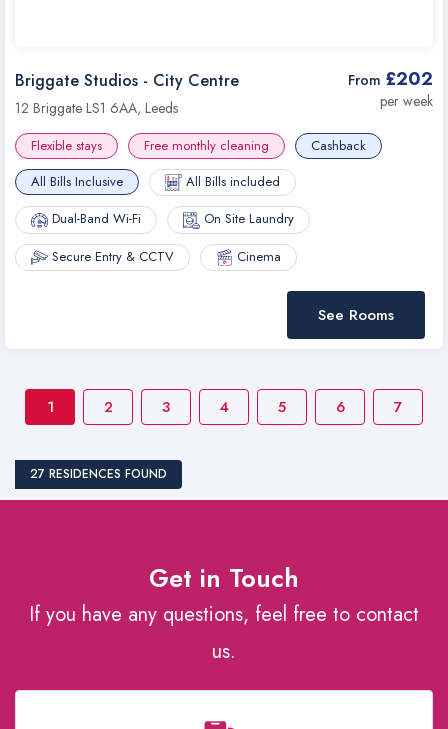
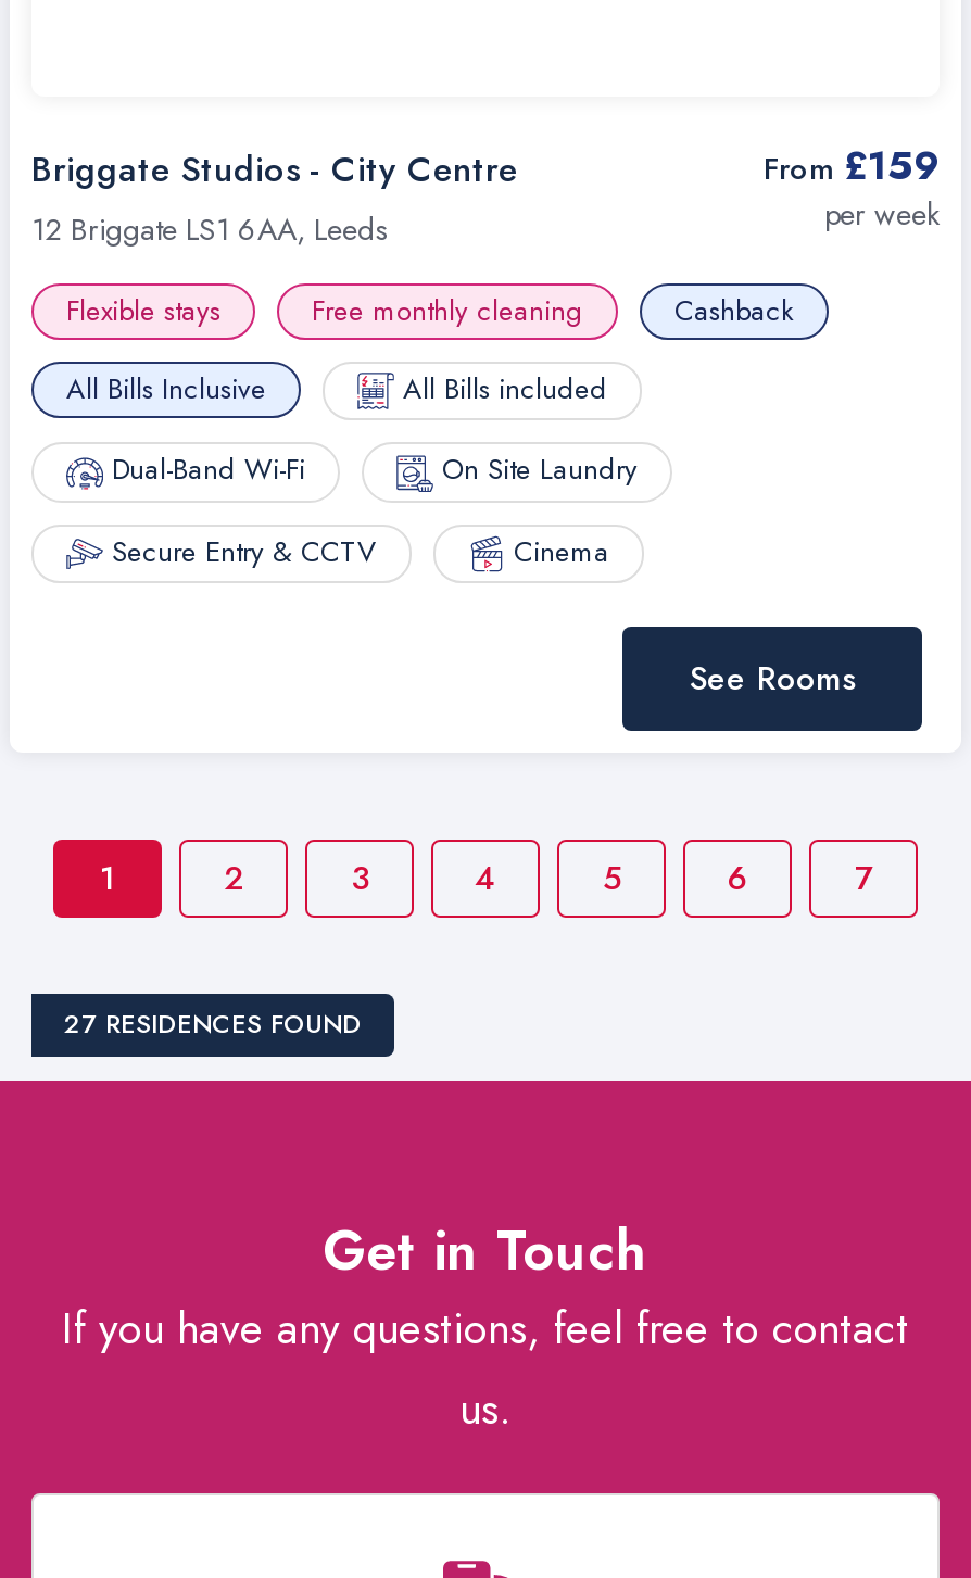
- From £202
+ From £159
